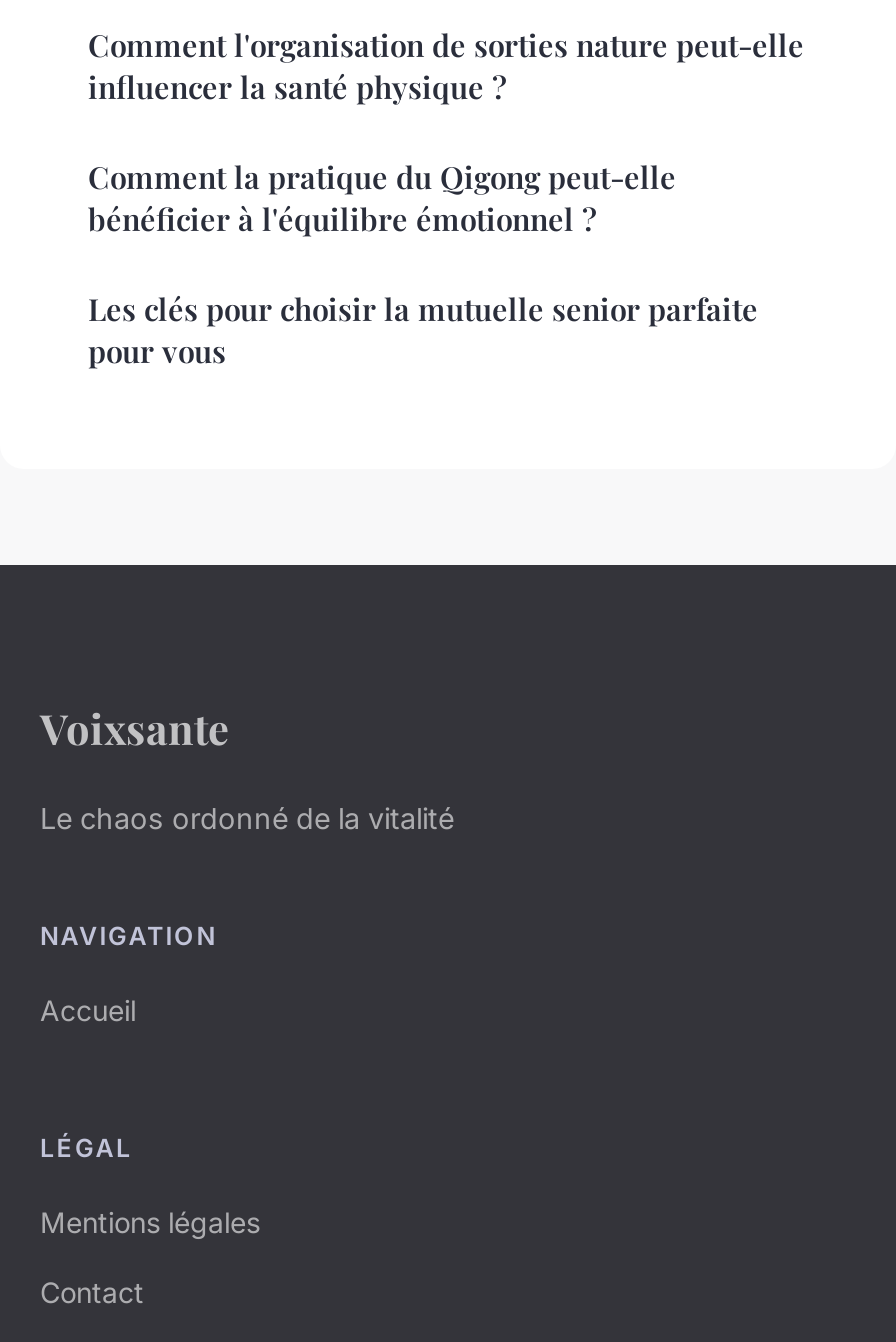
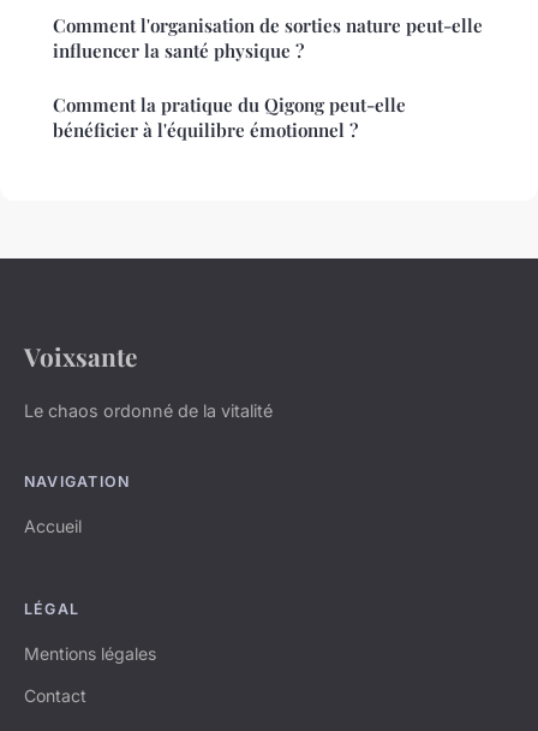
- Les clés pour choisir la mutuelle senior parfaite
- pour vous
